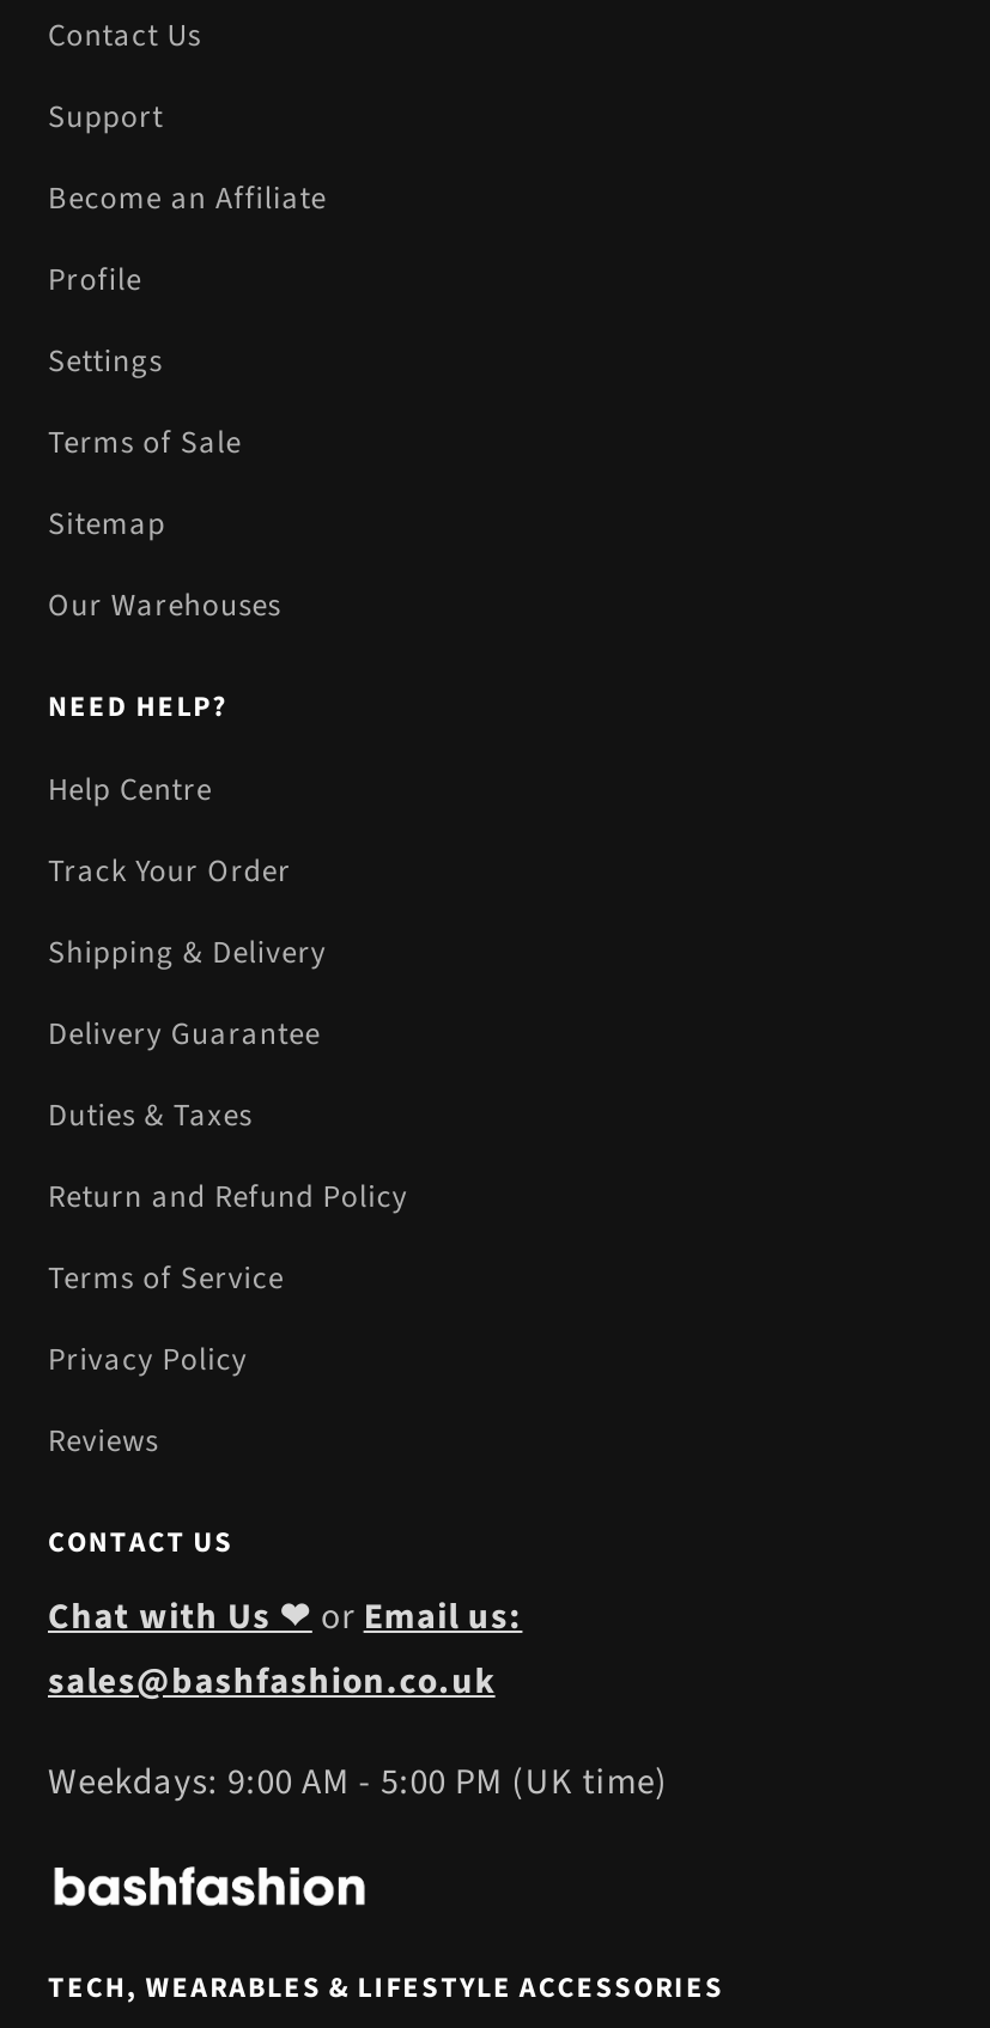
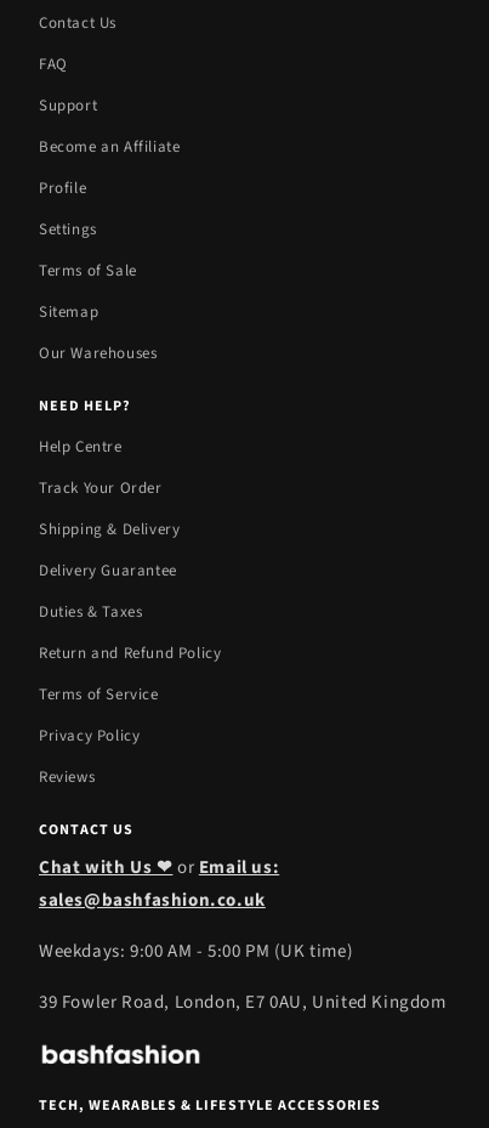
+ FAQ

+ 39 Fowler Road, London, E7 0AU, United Kingdom
